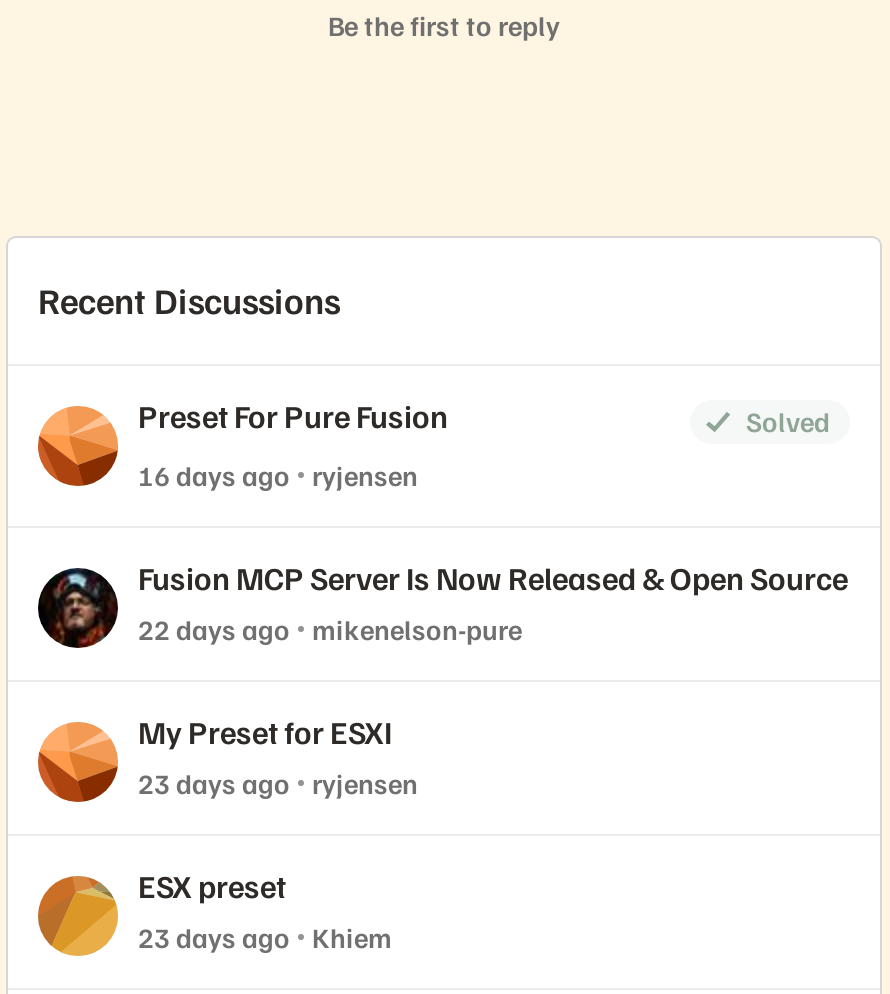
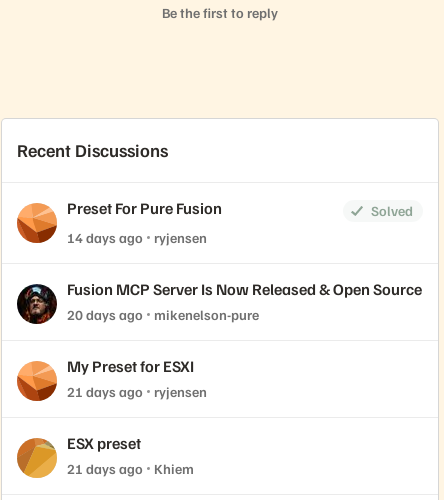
- 16 days ago ryjensen
+ 14 days ago ryjensen

- 22 days ago mikenelson-pure
+ 20 days ago mikenelson-pure

- 23 days ago ryjensen
+ 21 days ago ryjensen

- 23 days ago Khiem
+ 21 days ago Khiem
